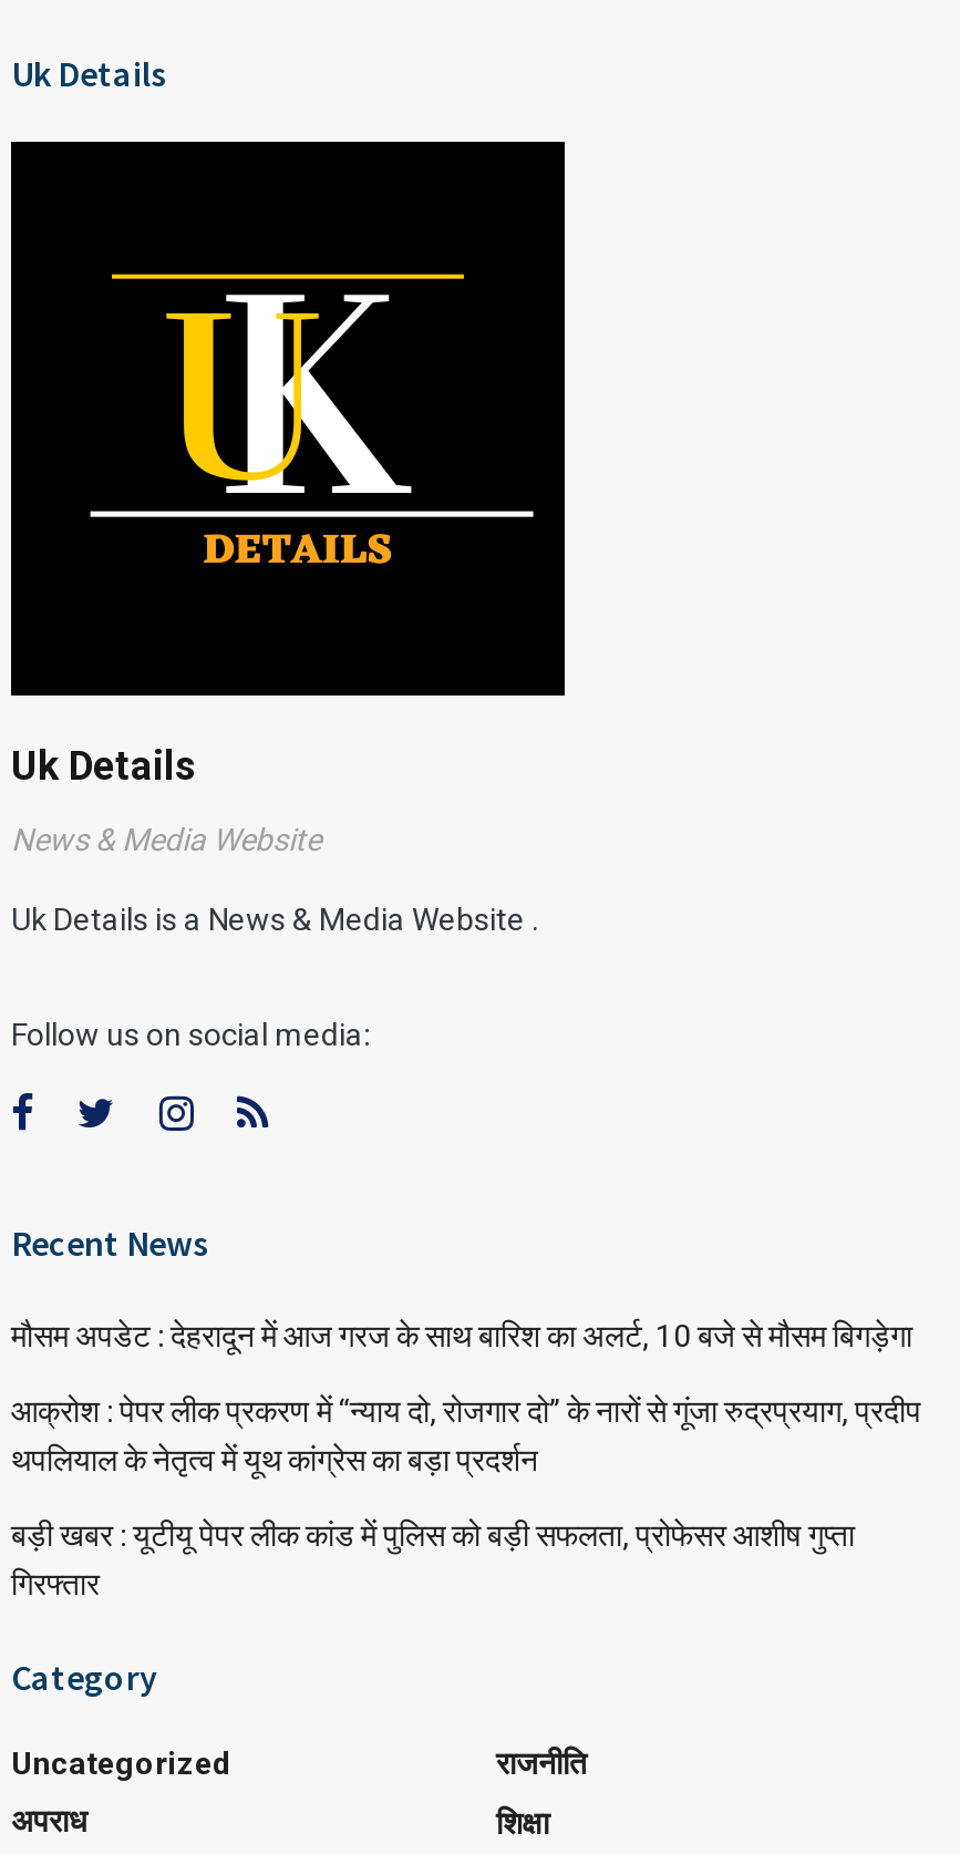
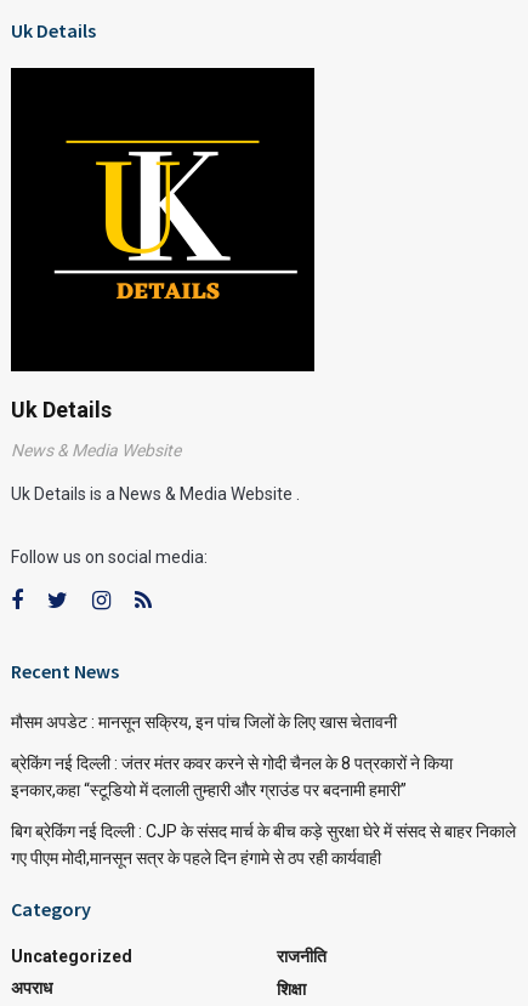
- मौसम अपडेट : देहरादून में आज गरज के साथ बारिश का अलर्ट, 10 बजे से मौसम बिगड़ेगा
+ मौसम अपडेट : मानसून सक्रिय, इन पांच जिलों के लिए खास चेतावनी

- आक्रोश : पेपर लीक प्रकरण में “न्याय दो, रोजगार दो” के नारों से गूंजा रुद्रप्रयाग, प्रदीप
- थपलियाल के नेतृत्व में यूथ कांग्रेस का बड़ा प्रदर्शन
+ ब्रेकिंग नई दिल्ली : जंतर मंतर कवर करने से गोदी चैनल के 8 पत्रकारों ने किया
+ इनकार,कहा “स्टूडियो में दलाली तुम्हारी और ग्राउंड पर बदनामी हमारी”

- बड़ी खबर : यूटीयू पेपर लीक कांड में पुलिस को बड़ी सफलता, प्रोफेसर आशीष गुप्ता
- गिरफ्तार
+ बिग ब्रेकिंग नई दिल्ली : CJP के संसद मार्च के बीच कड़े सुरक्षा घेरे में संसद से बाहर निकाले
+ गए पीएम मोदी,मानसून सत्र के पहले दिन हंगामे से ठप रही कार्यवाही
